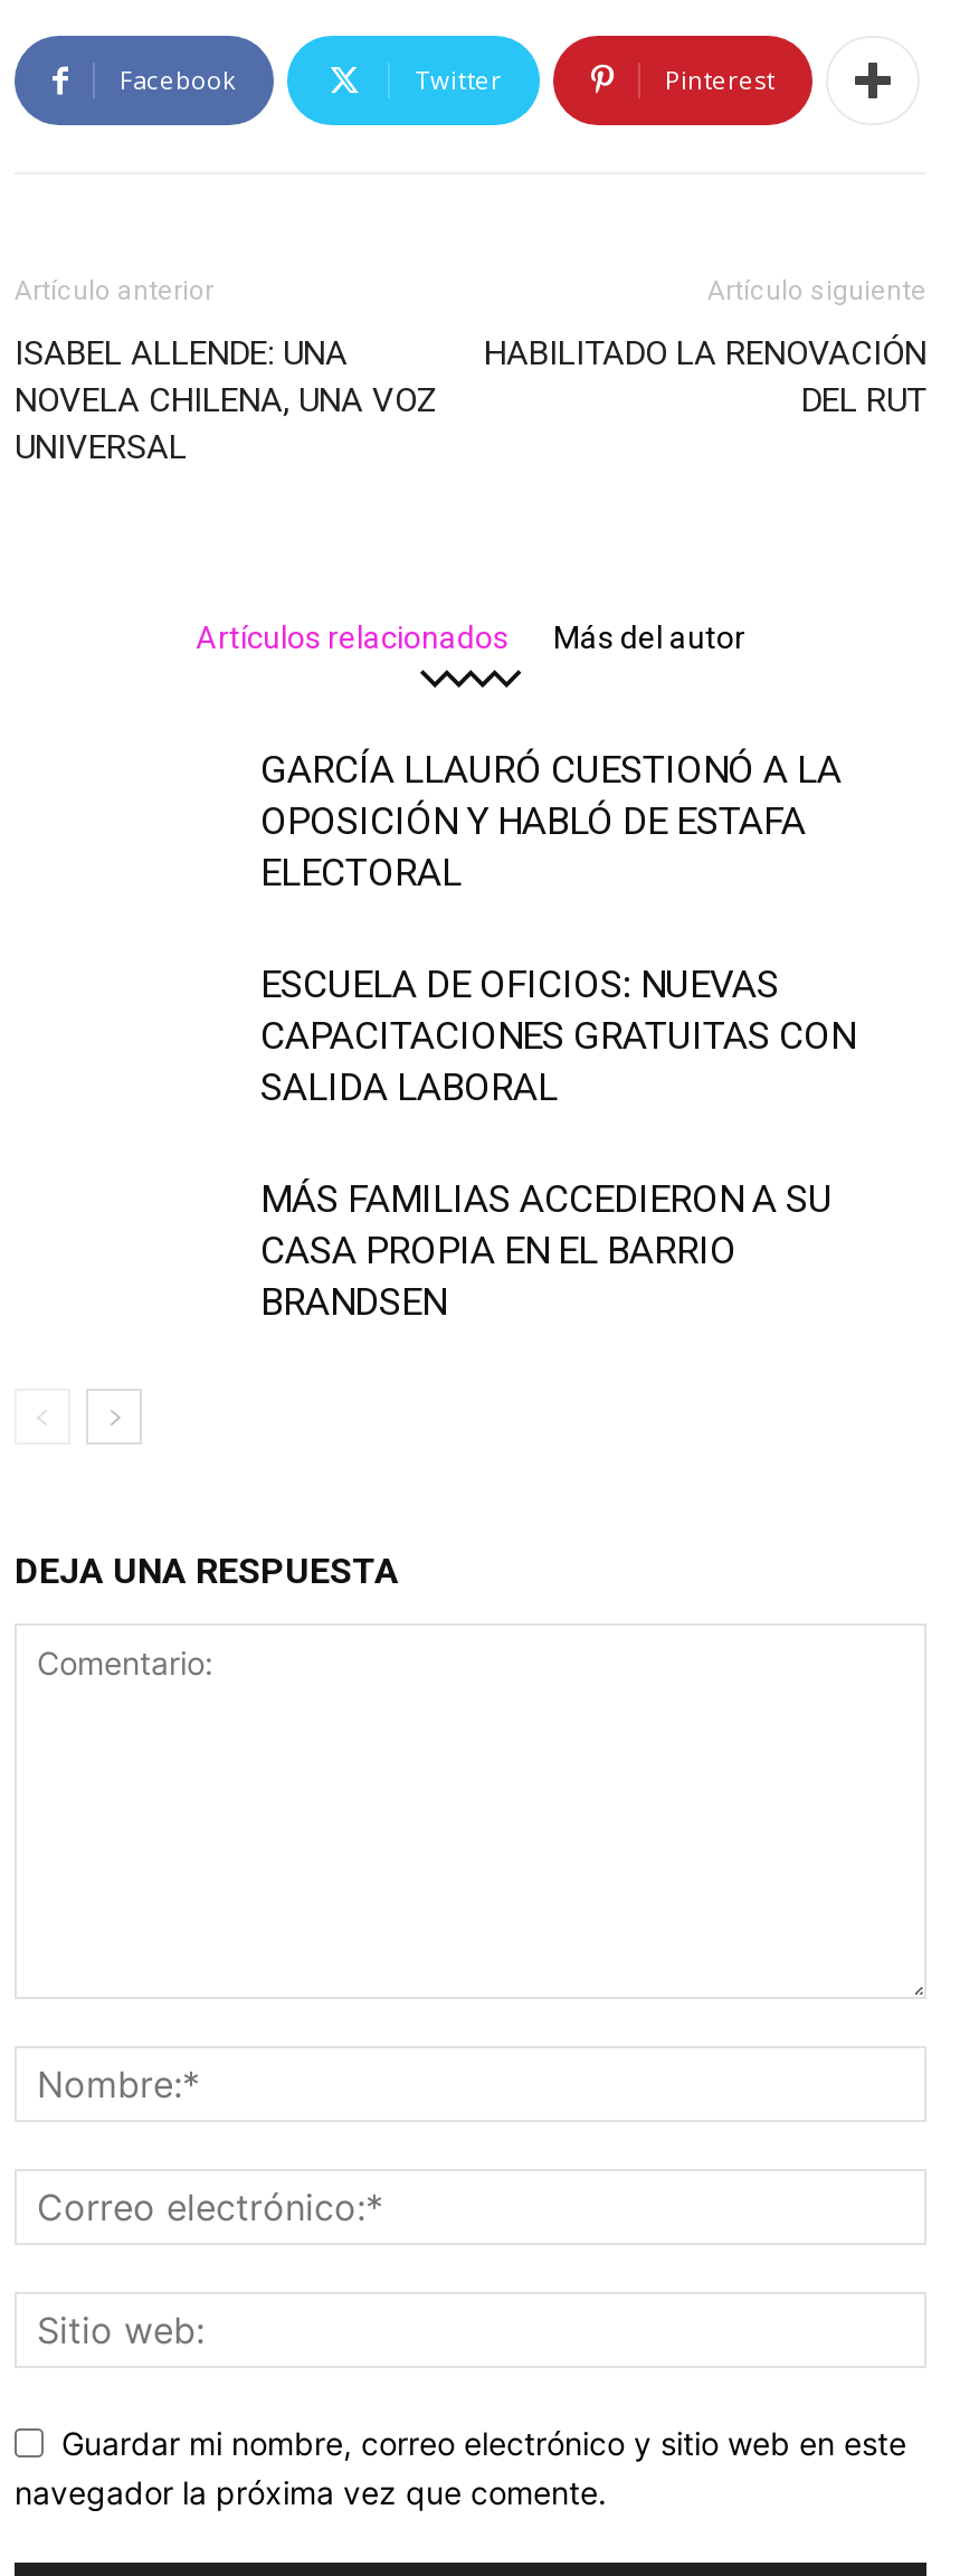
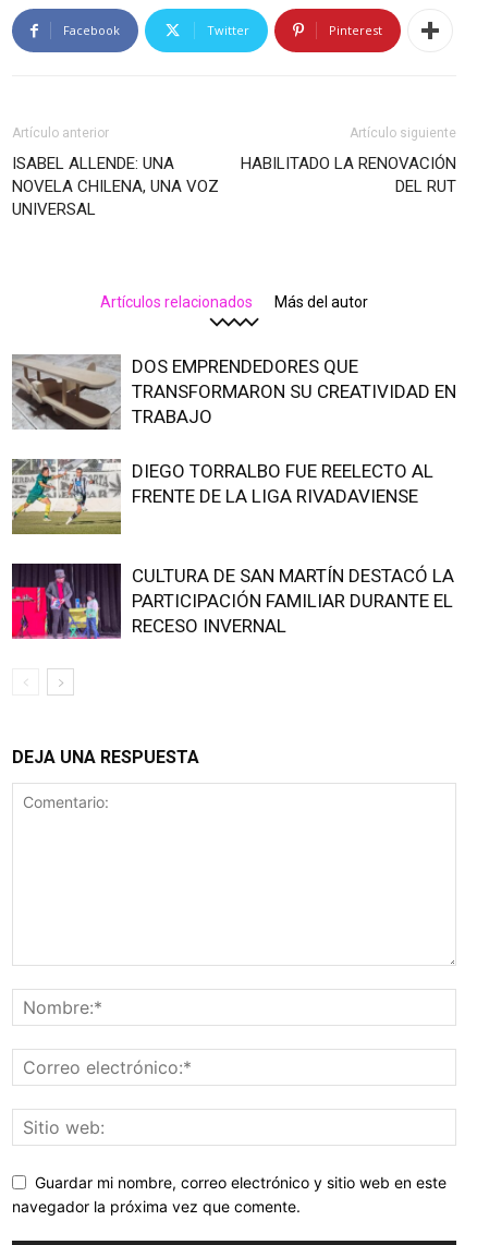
+ [image]

+ [image]

+ [image]

- GARCÍA LLAURÓ CUESTIONÓ A LA
- OPOSICIÓN Y HABLÓ DE ESTAFA
- ELECTORAL
+ DOS EMPRENDEDORES QUE
+ TRANSFORMARON SU CREATIVIDAD EN
+ TRABAJO

- ESCUELA DE OFICIOS: NUEVAS
- CAPACITACIONES GRATUITAS CON
- SALIDA LABORAL
+ DIEGO TORRALBO FUE REELECTO AL
+ FRENTE DE LA LIGA RIVADAVIENSE

- MÁS FAMILIAS ACCEDIERON A SU
- CASA PROPIA EN EL BARRIO
- BRANDSEN
+ CULTURA DE SAN MARTÍN DESTACÓ LA
+ PARTICIPACIÓN FAMILIAR DURANTE EL
+ RECESO INVERNAL
